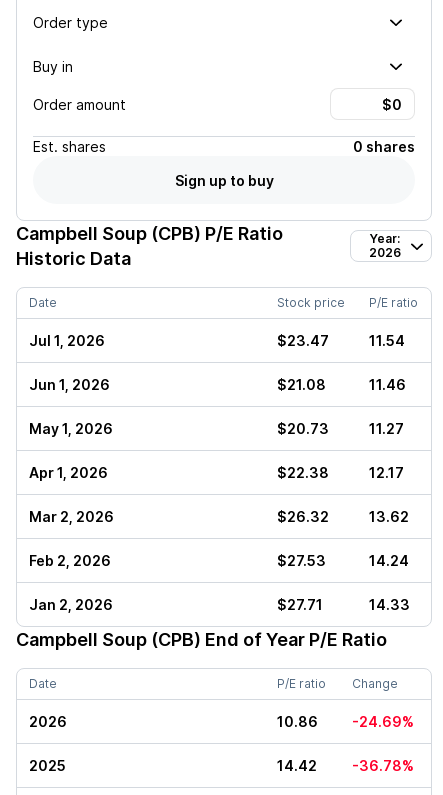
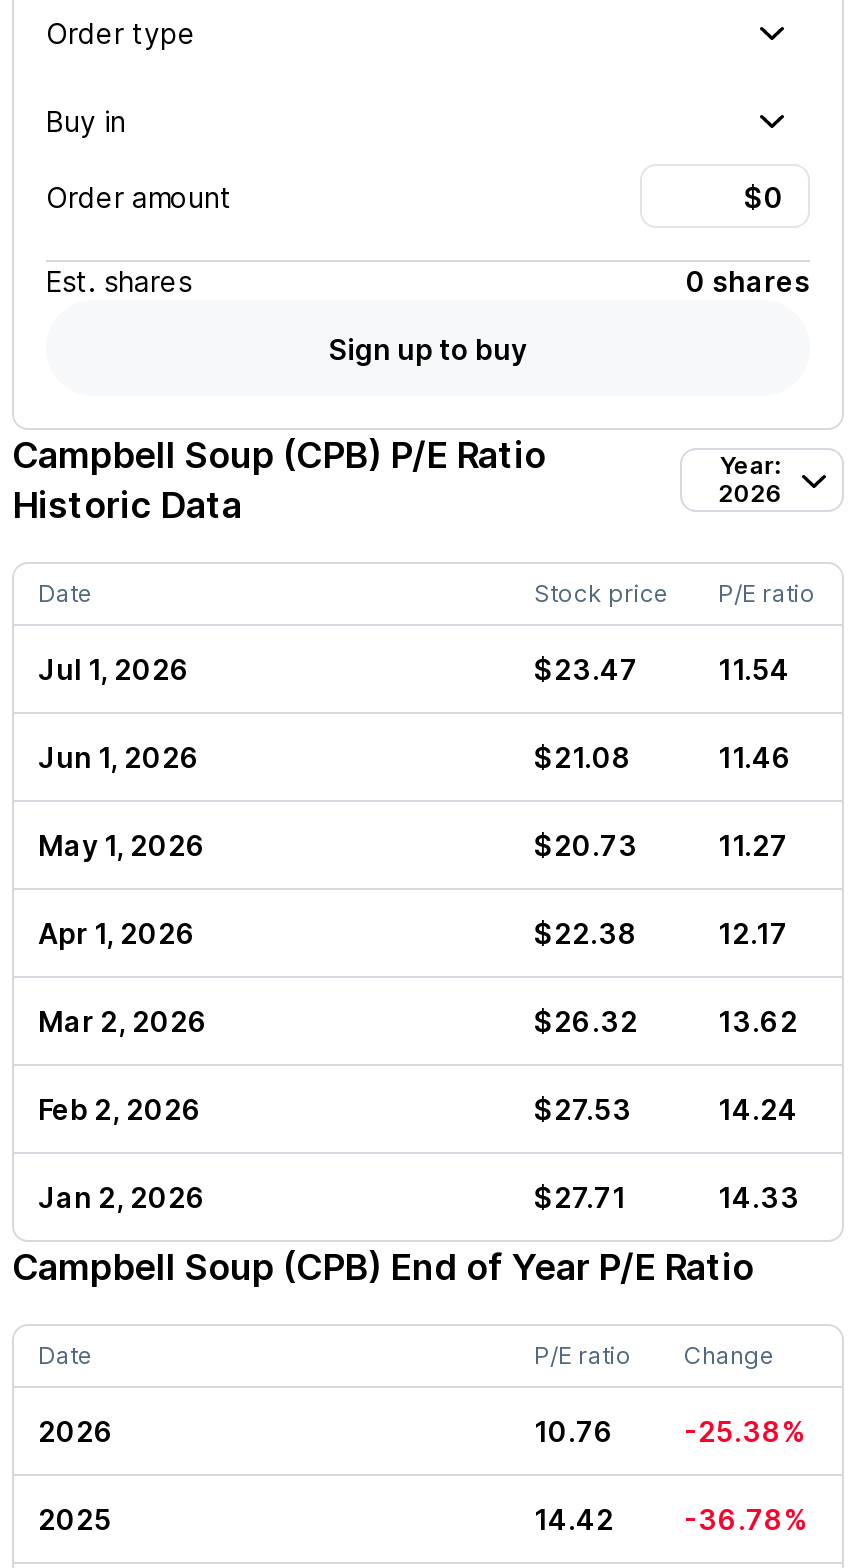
- 10.86
+ 10.76

- -24.69%
+ -25.38%
